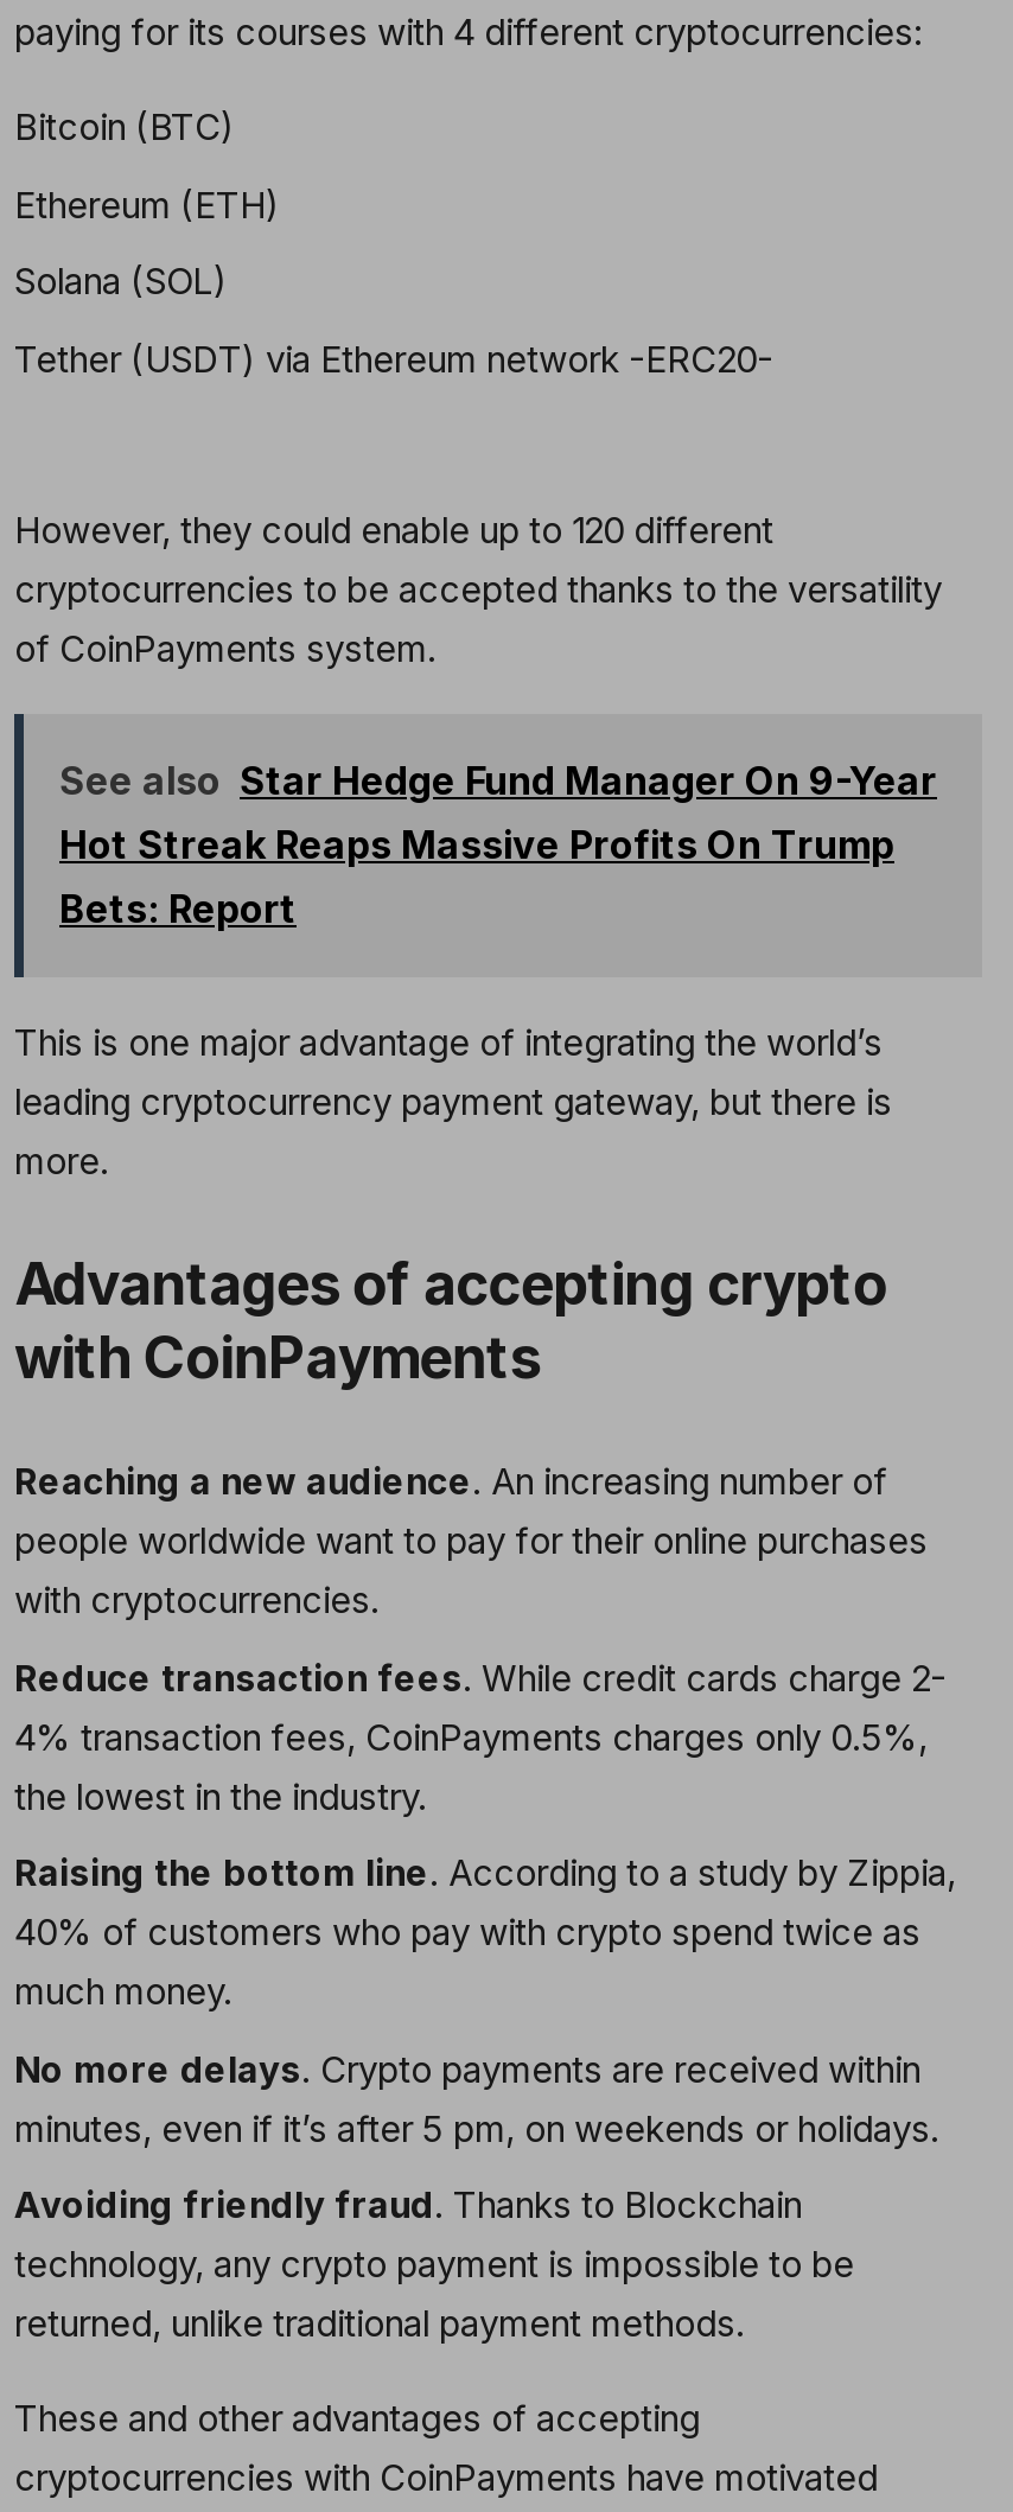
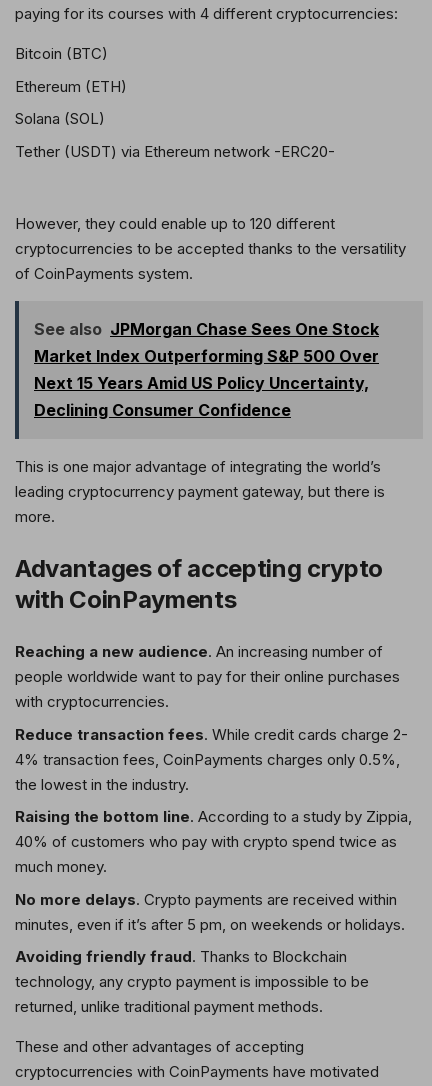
- See also Star Hedge Fund Manager On 9-Year
- Hot Streak Reaps Massive Profits On Trump
- Bets: Report
+ See also JPMorgan Chase Sees One Stock
+ Market Index Outperforming S&P 500 Over
+ Next 15 Years Amid US Policy Uncertainty,
+ Declining Consumer Confidence
